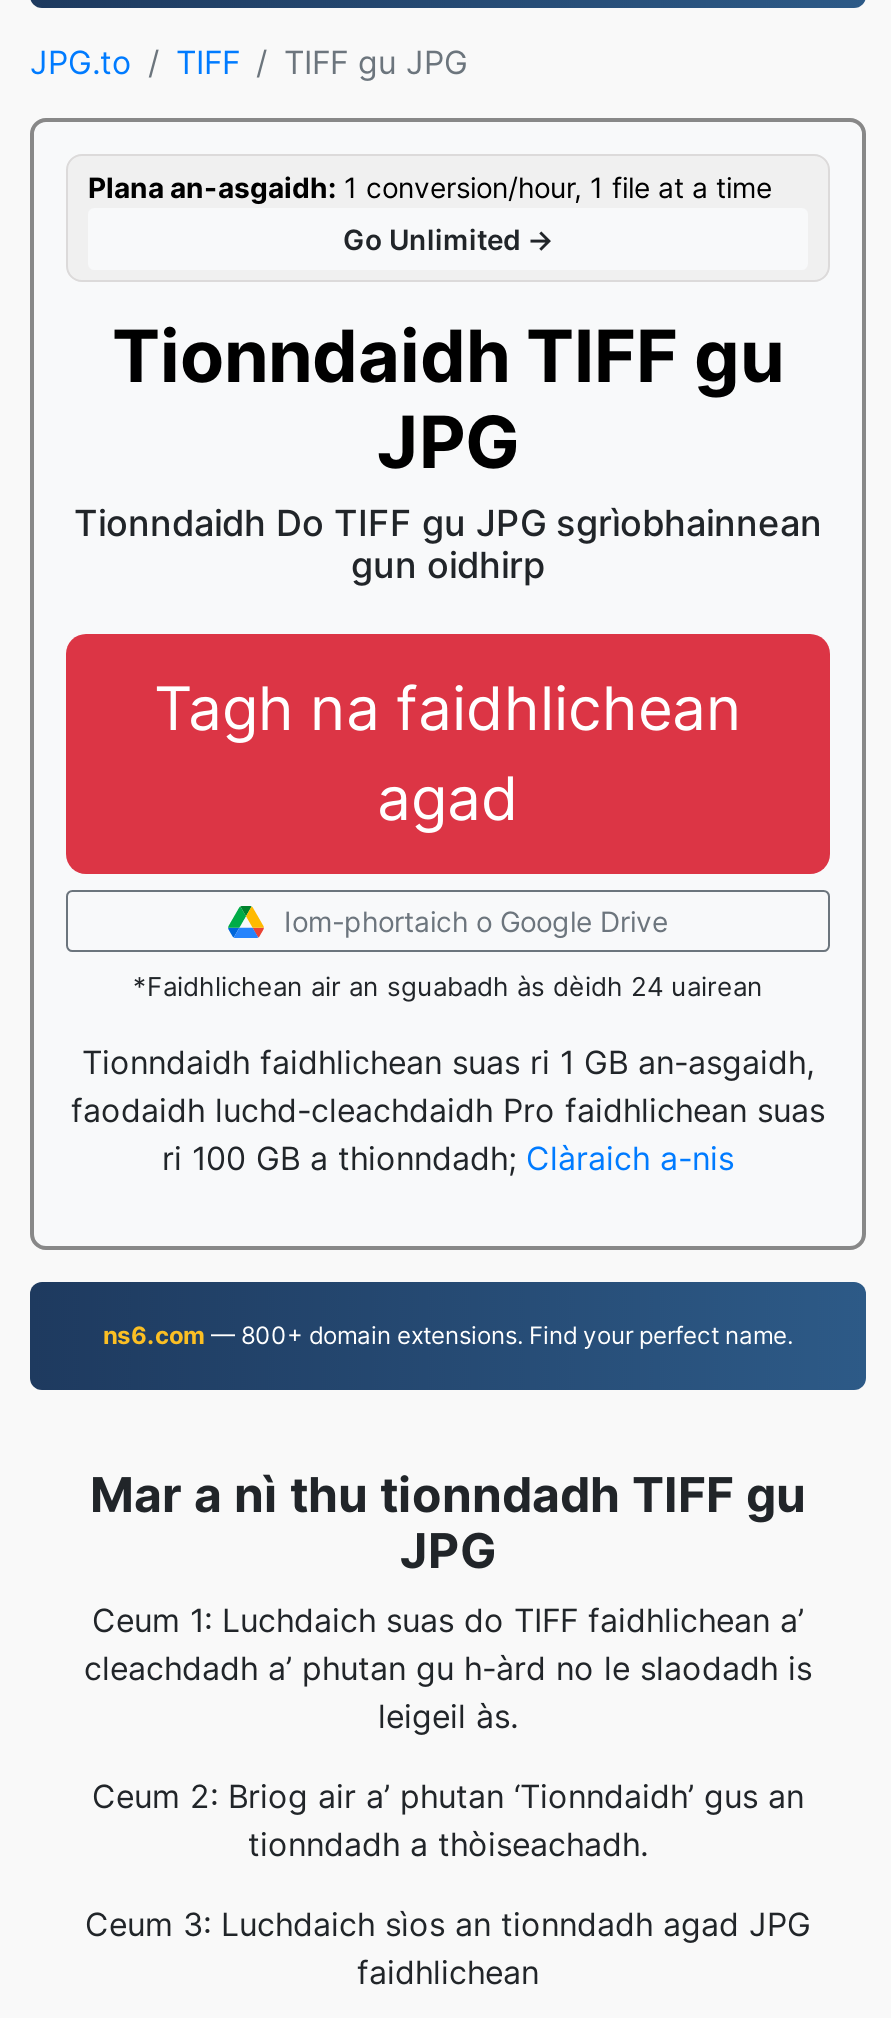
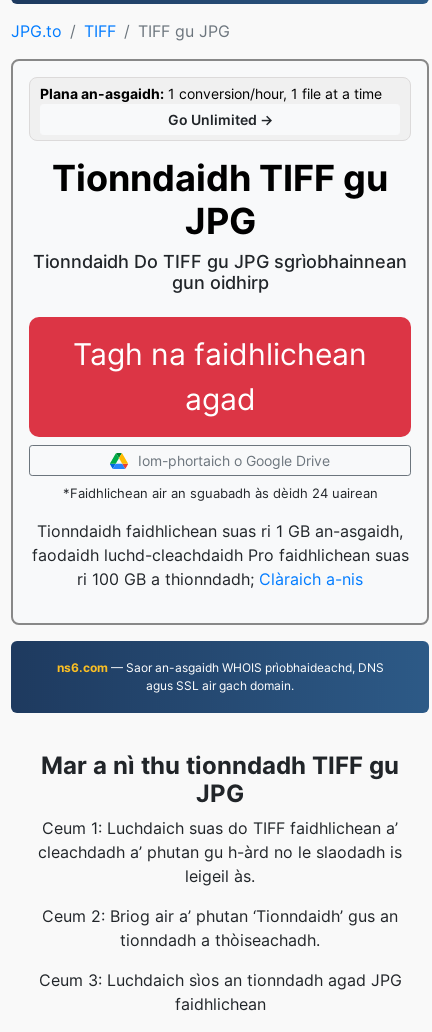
- ns6.com — 800+ domain extensions. Find your perfect name.
+ ns6.com — Saor an-asgaidh WHOIS prìobhaideachd, DNS
+ agus SSL air gach domain.
